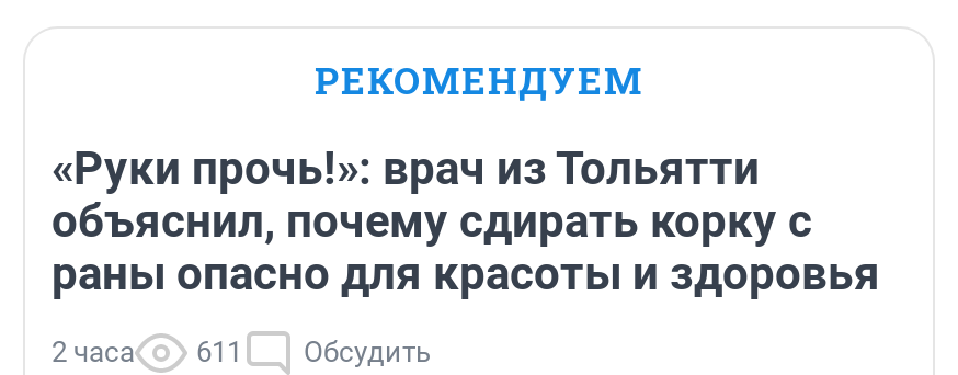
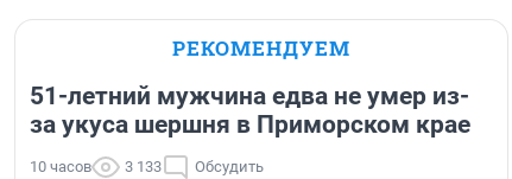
- «Руки прочь!»: врач из Тольятти
- объяснил, почему сдирать корку с
- раны опасно для красоты и здоровья
+ 51-летний мужчина едва не умер из-
+ за укуса шершня в Приморском крае

- 2 часа
- 611
+ 10 часов
+ 3 133
